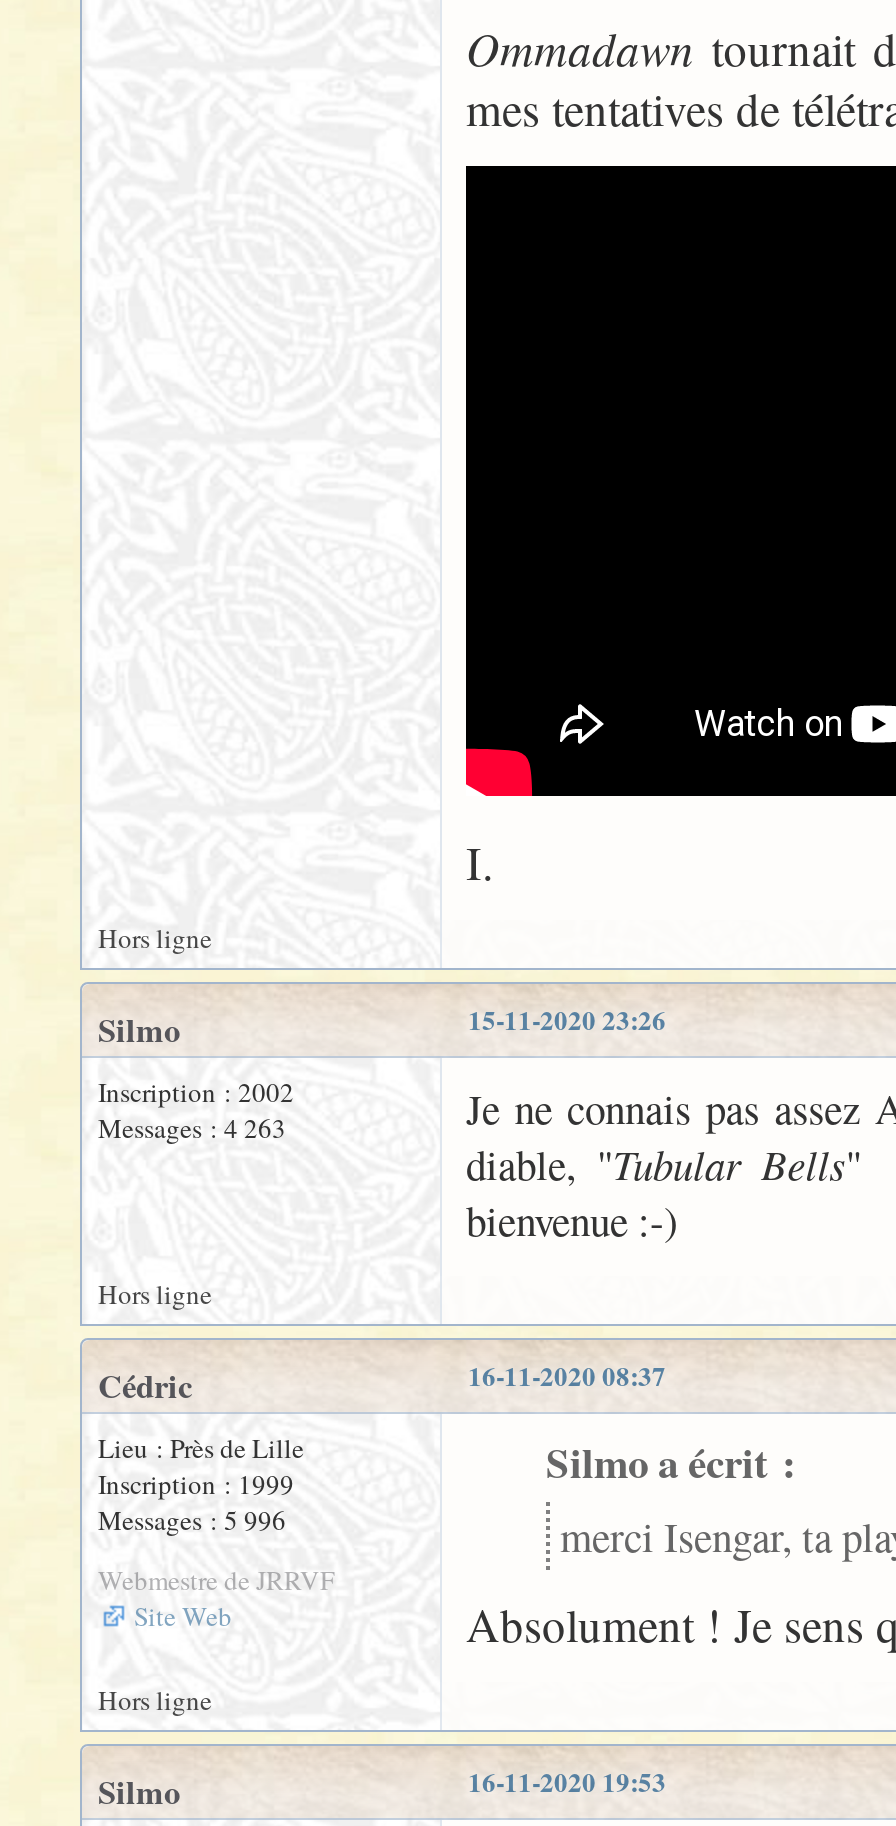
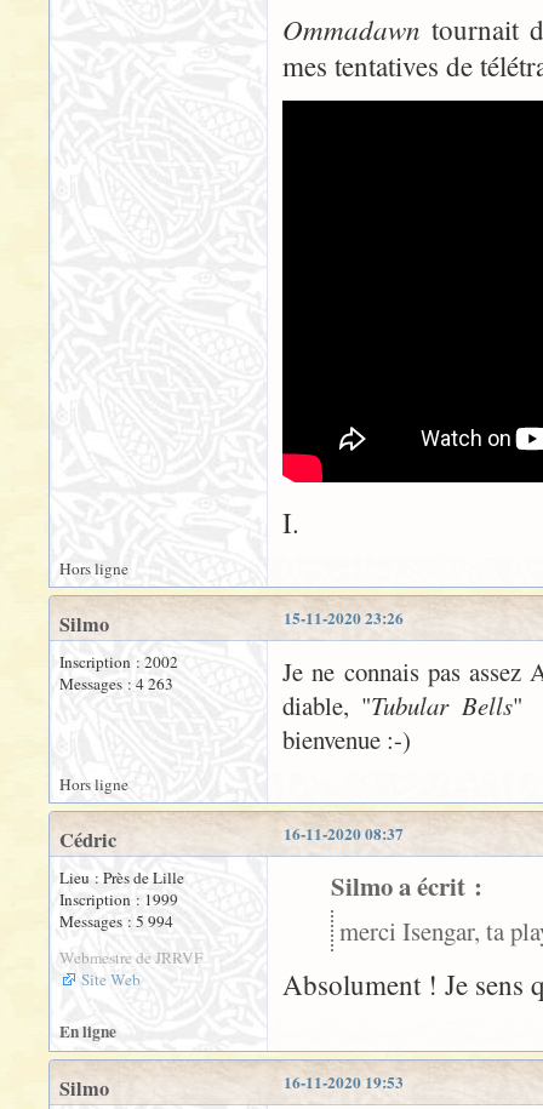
- Messages : 5 996
+ Messages : 5 994

- Hors ligne
+ En ligne
